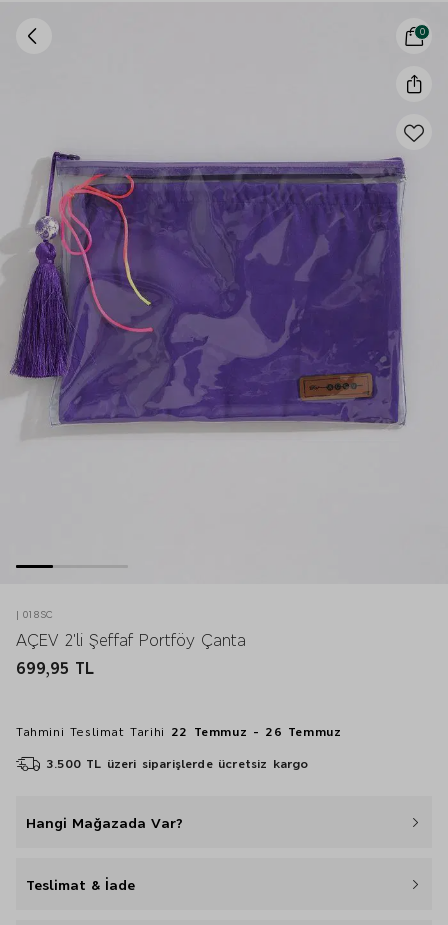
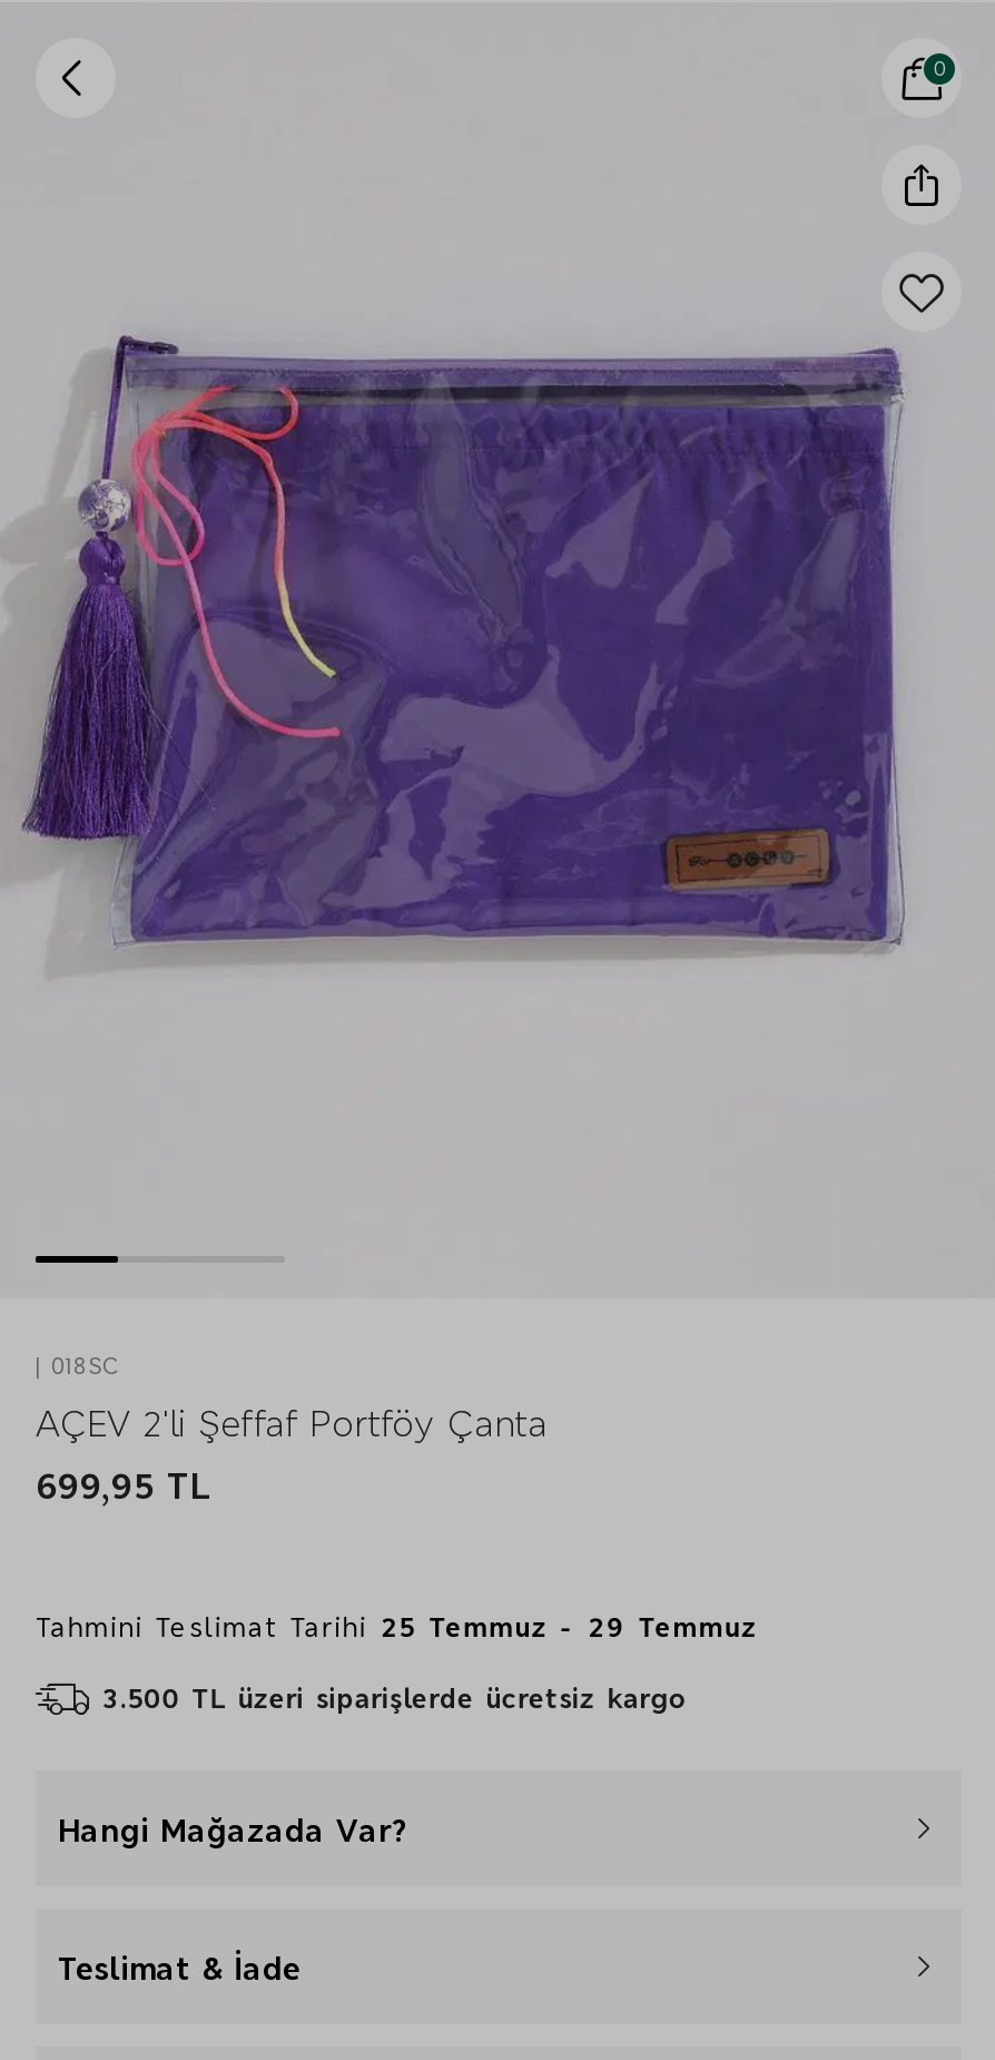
- Tahmini Teslimat Tarihi 22 Temmuz - 26 Temmuz
+ Tahmini Teslimat Tarihi 25 Temmuz - 29 Temmuz
